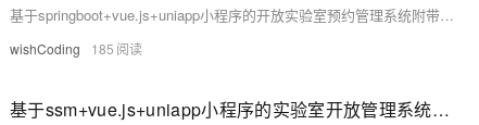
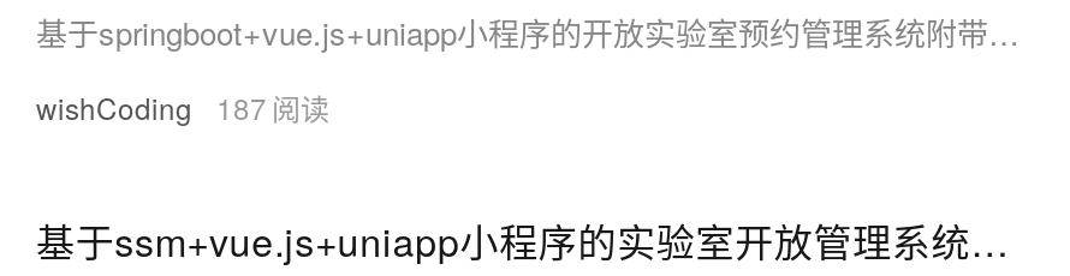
- wishCoding 185
+ wishCoding 187
